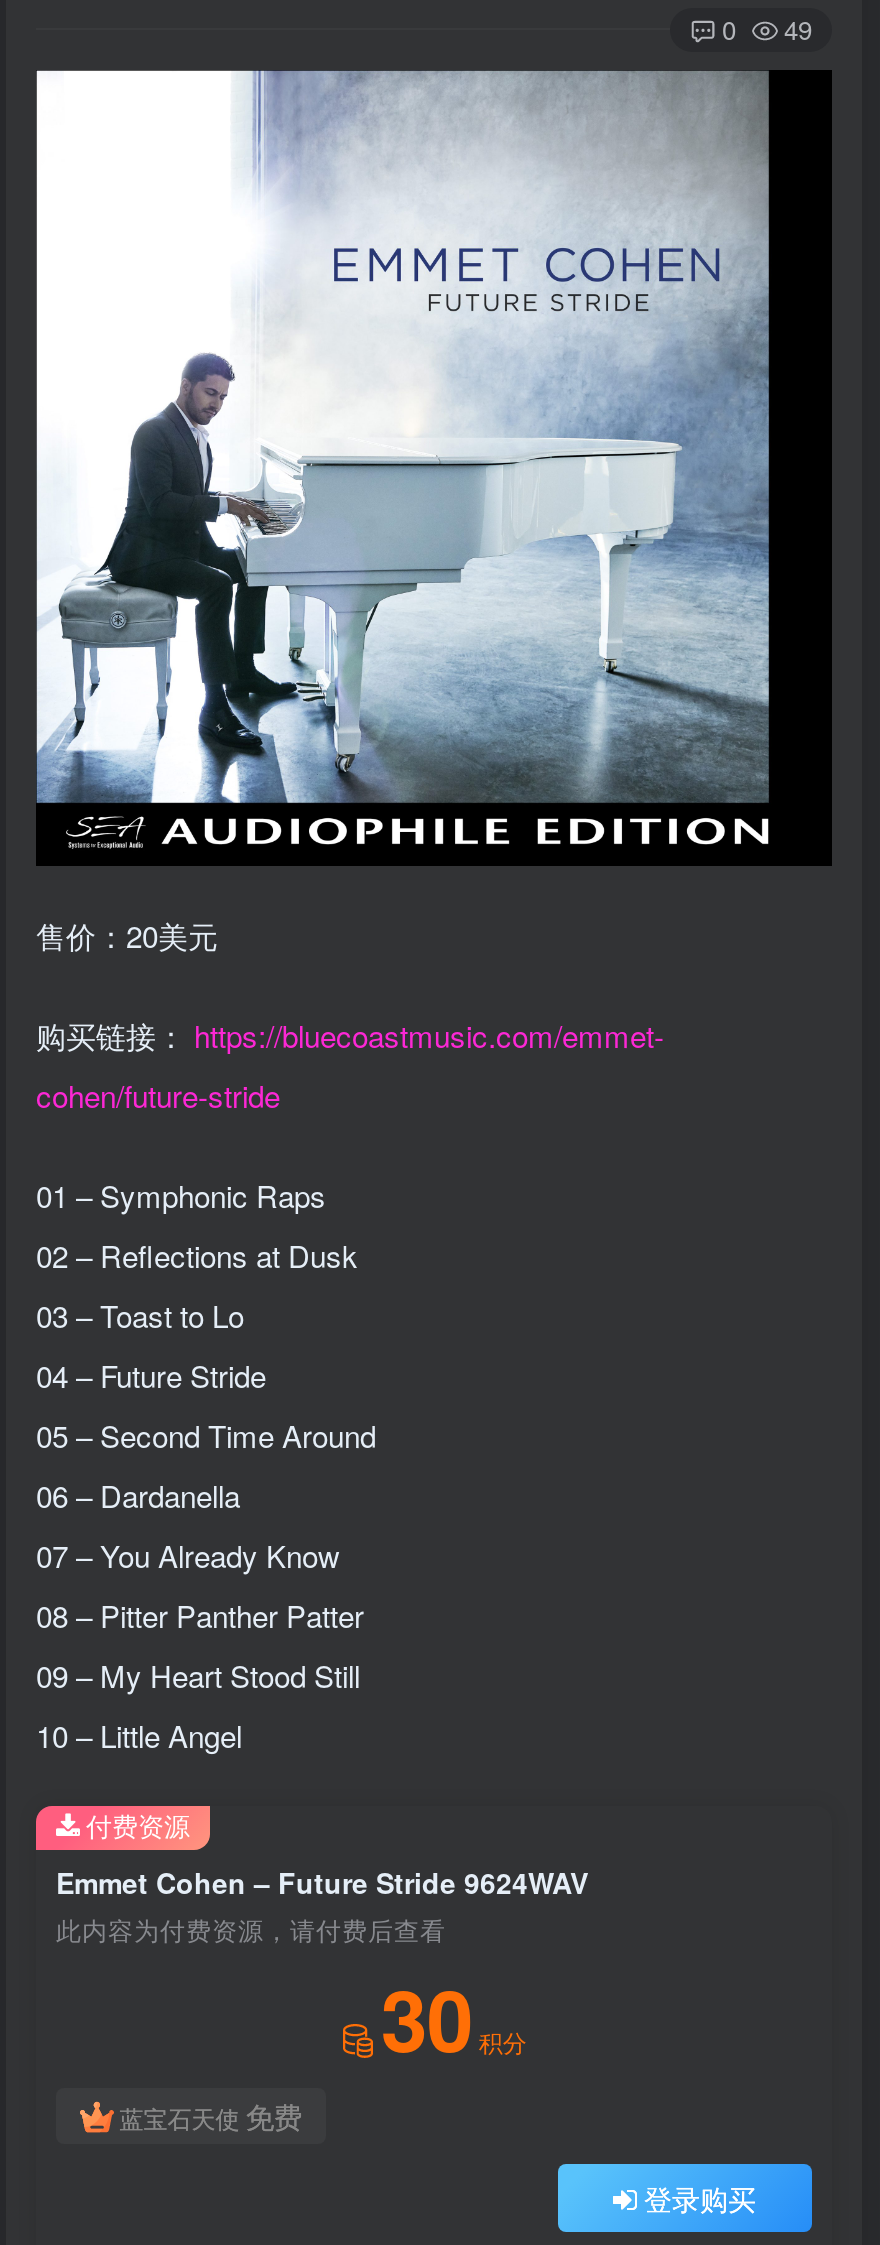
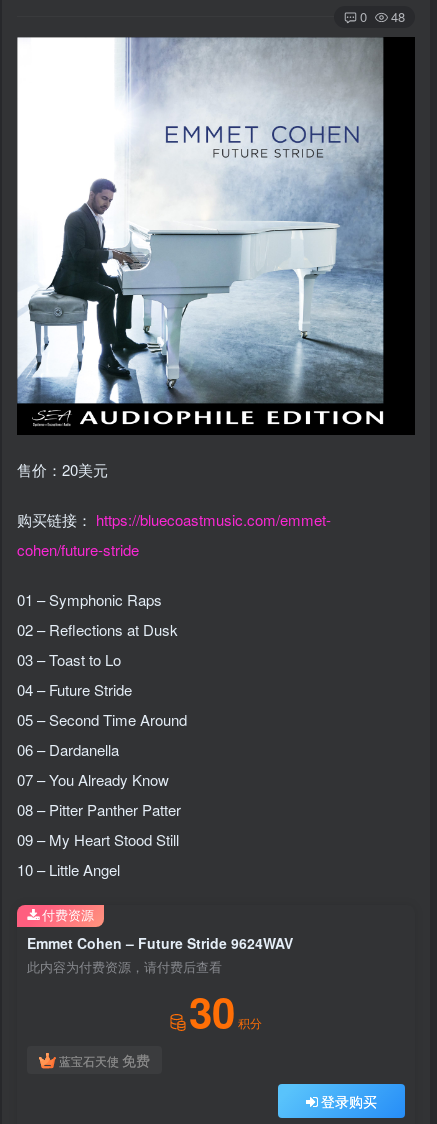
- 0 49
+ 0 48
